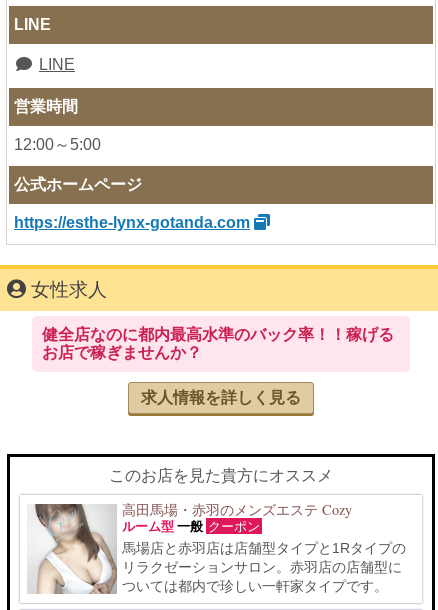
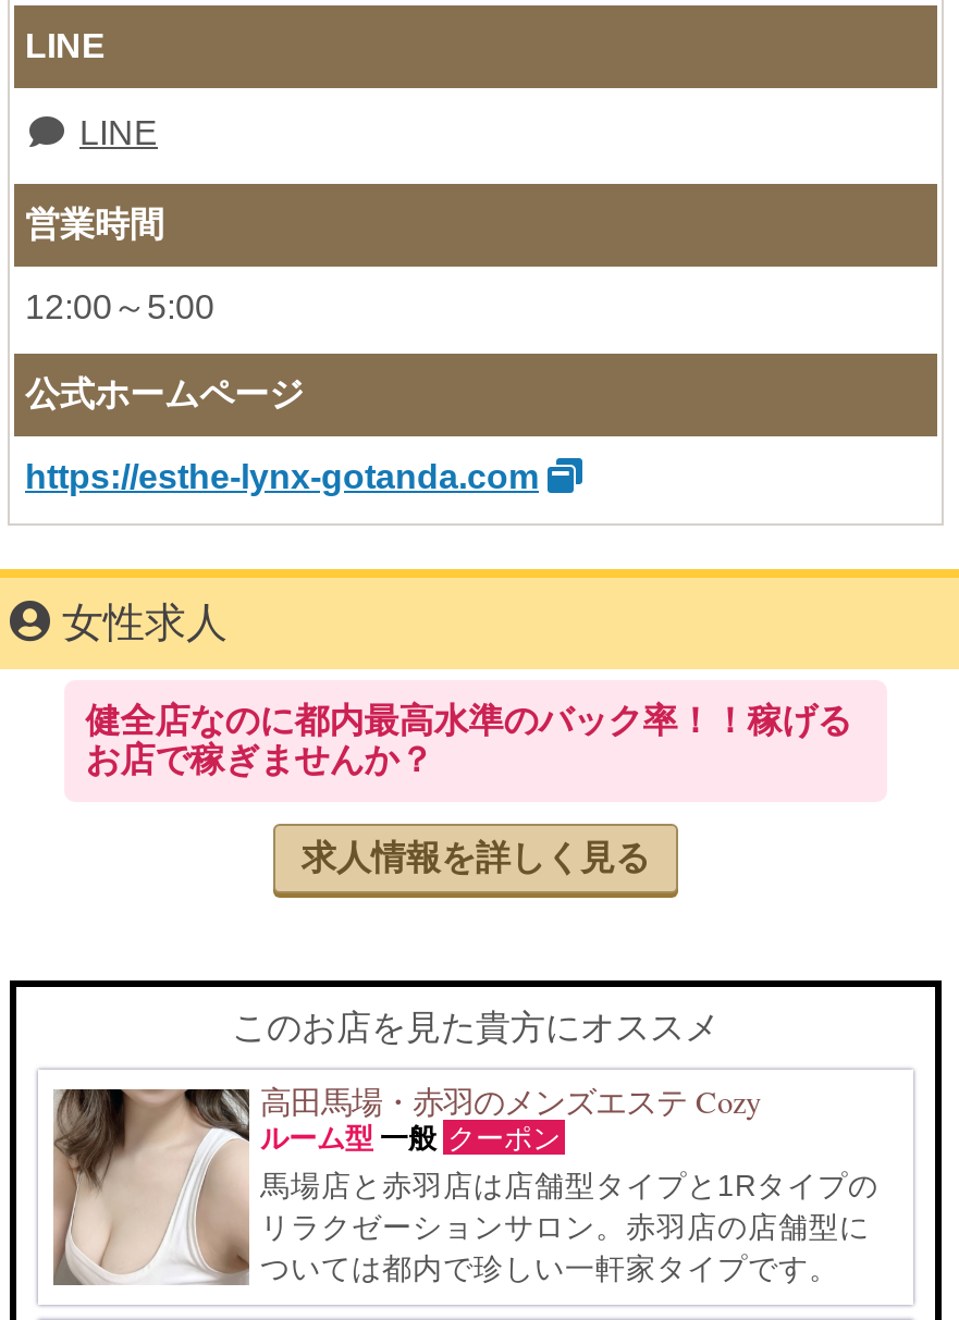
- [image]
+ [image]
